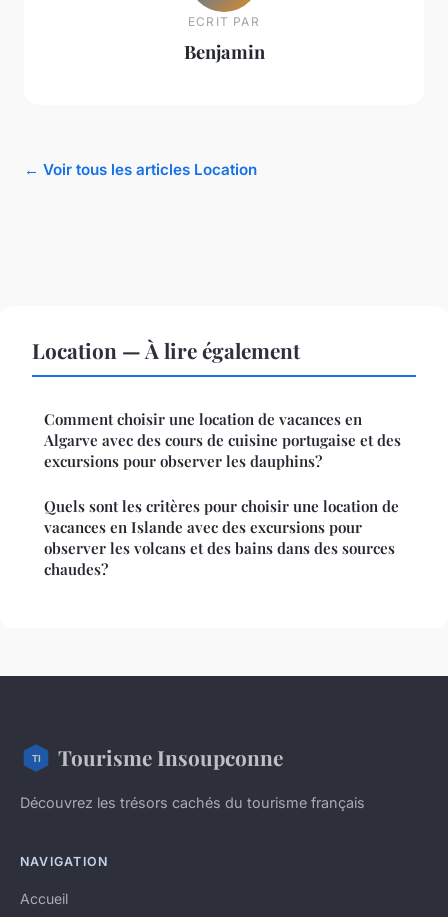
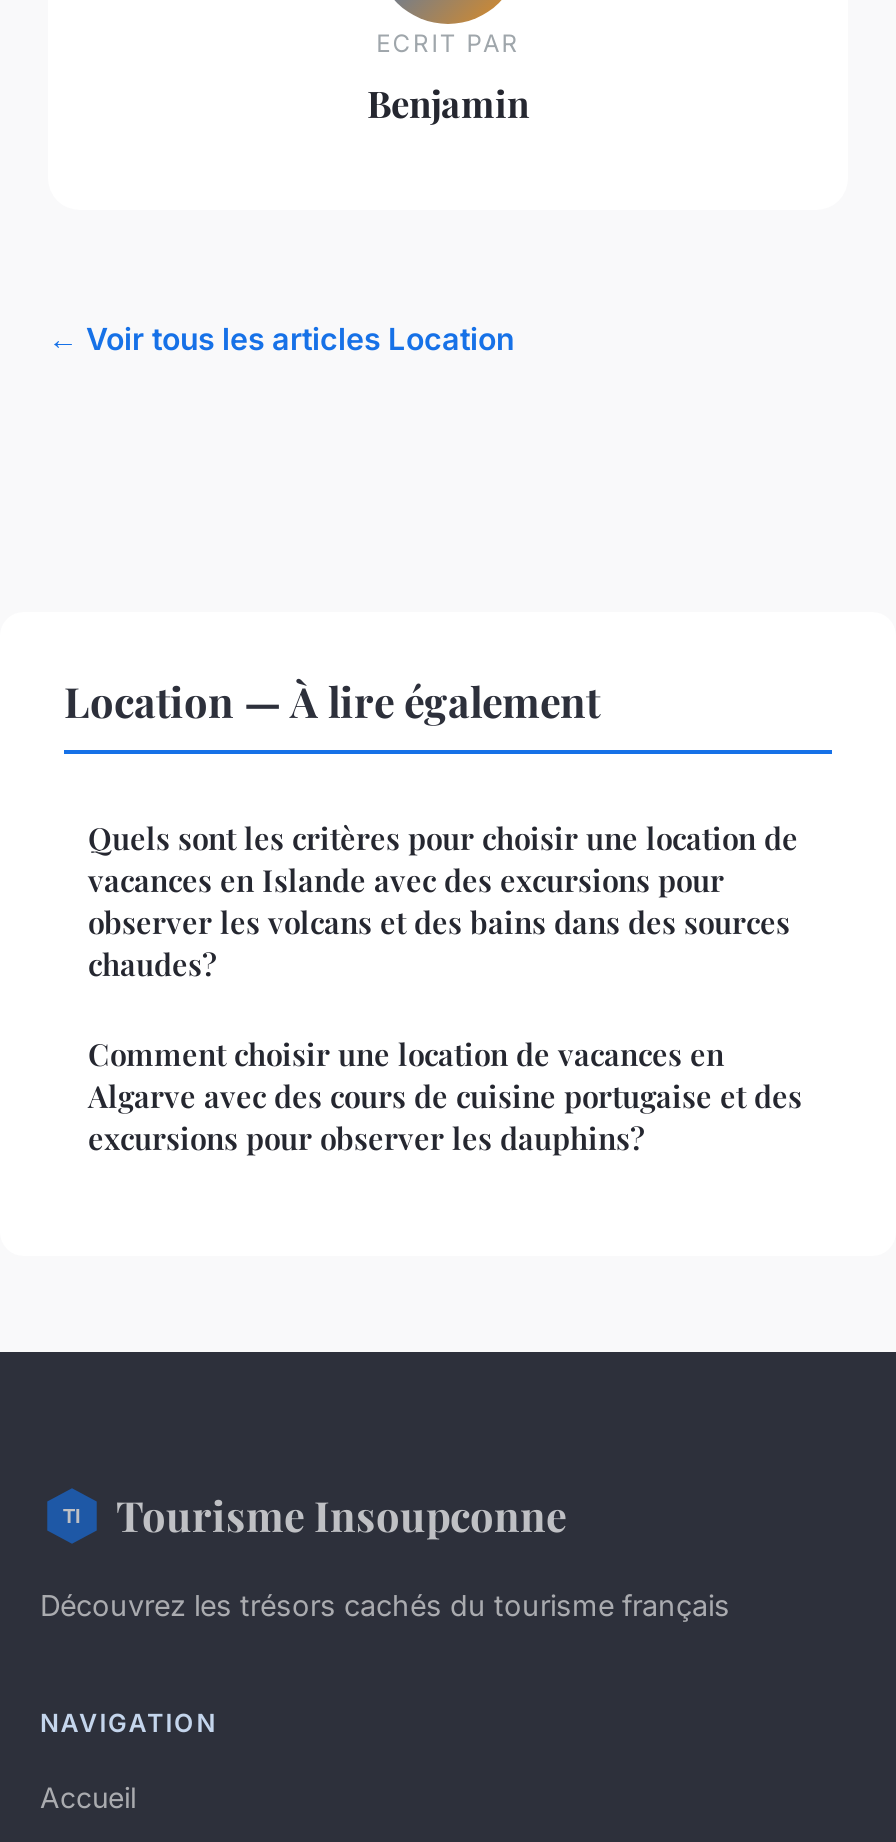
moved down: Comment choisir une location de vacances en | Algarve avec des cours de cuisine portugaise et des | excursions pour observer les dauphins?

moved up: Quels sont les critères pour choisir une location de | vacances en Islande avec des excursions pour | observer les volcans et des bains dans des sources | chaudes?
